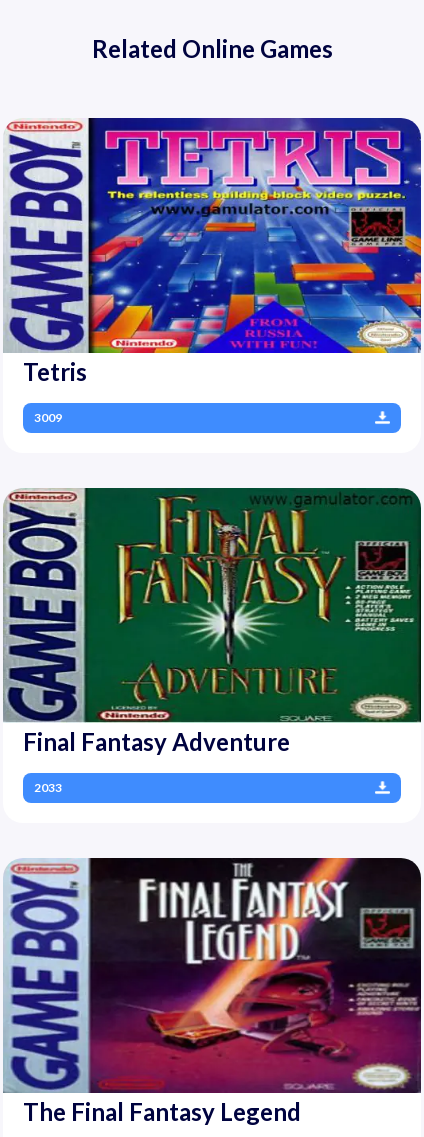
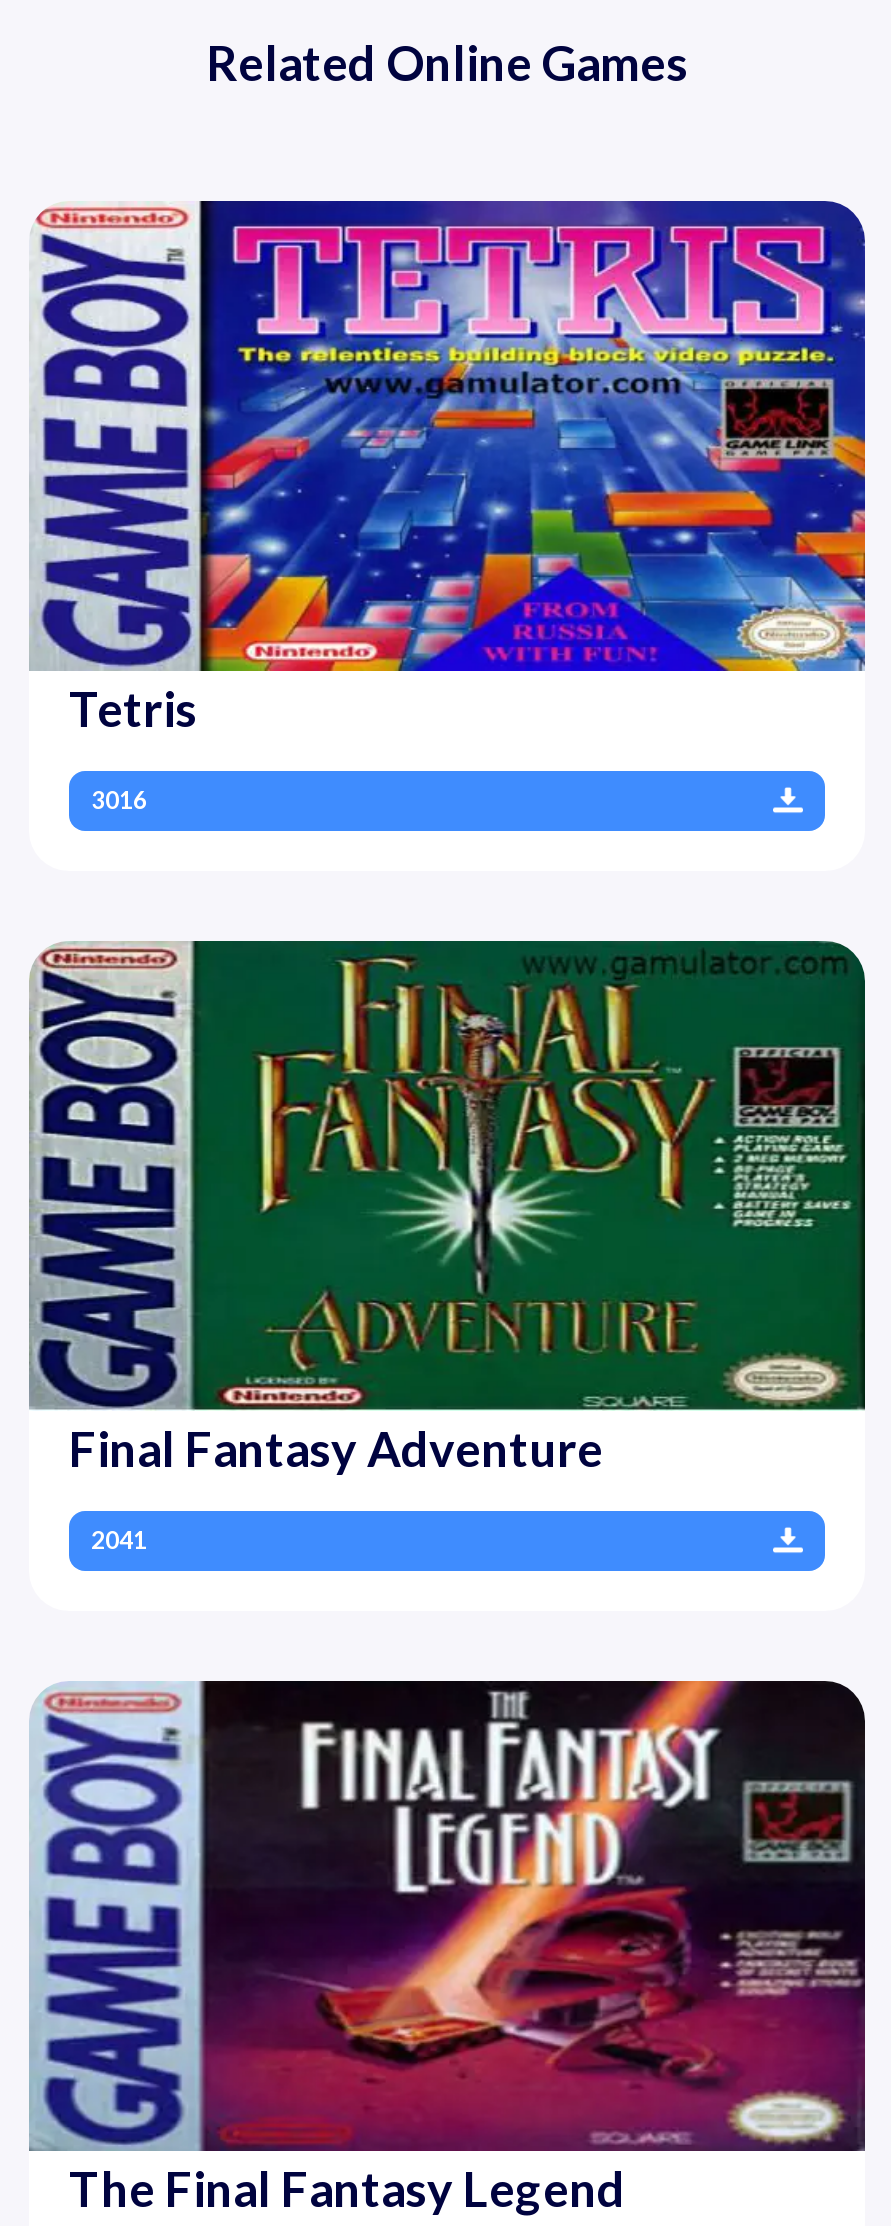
- 3009
+ 3016

- 2033
+ 2041
